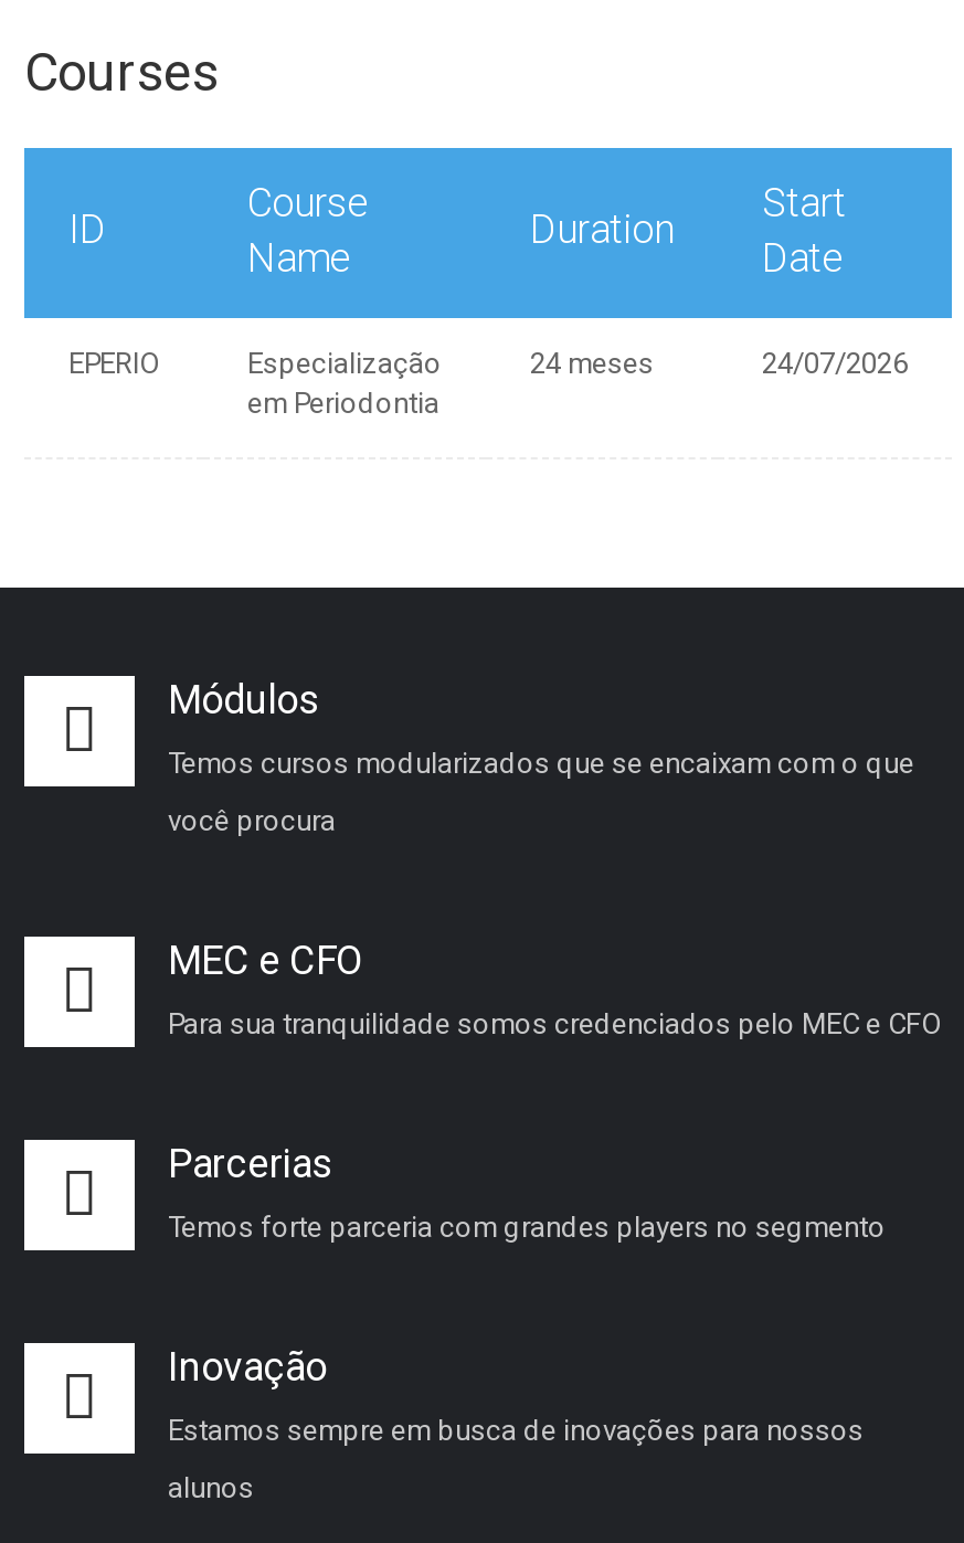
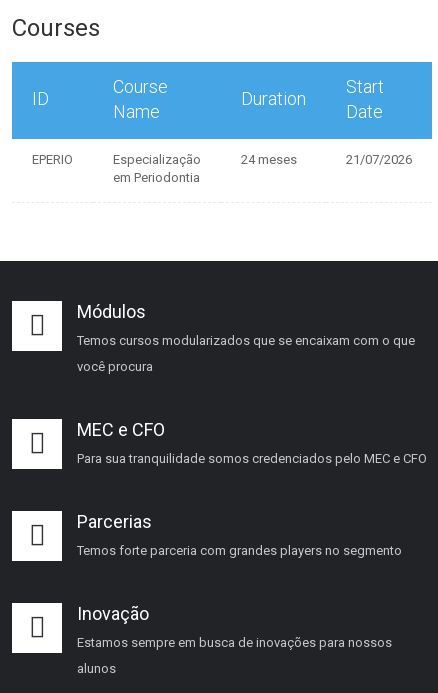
- 24/07/2026
+ 21/07/2026
